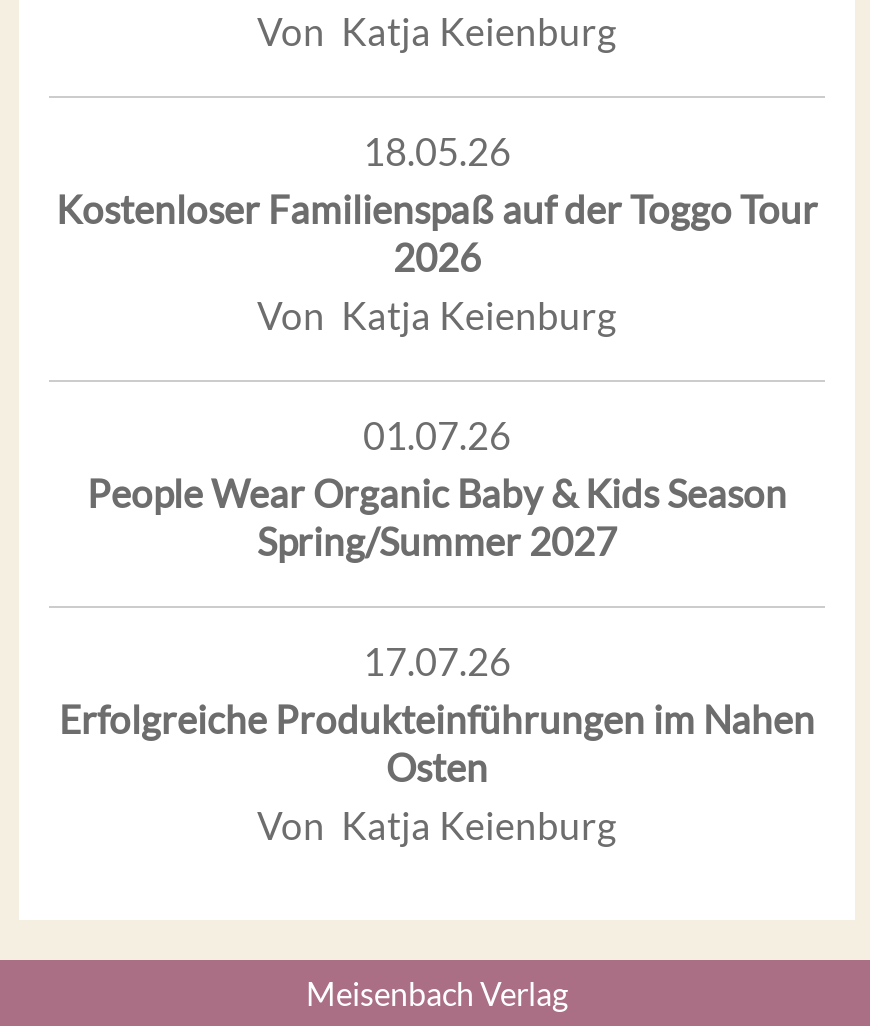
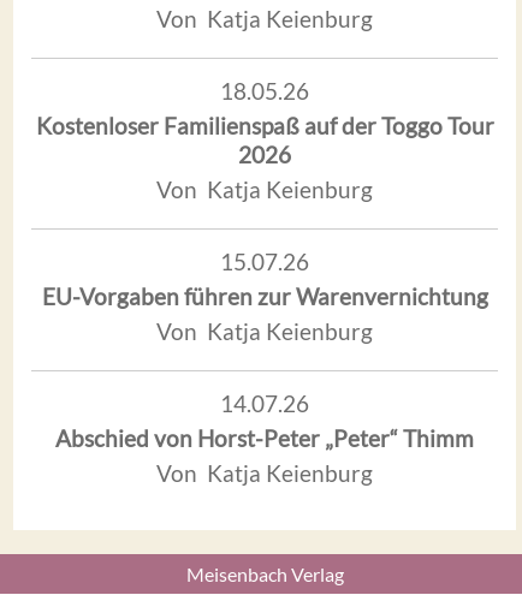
- 01.07.26
- People Wear Organic Baby & Kids Season
- Spring/Summer 2027
+ 15.07.26
+ EU-Vorgaben führen zur Warenvernichtung
+ Von Katja Keienburg

- 17.07.26
- Erfolgreiche Produkteinführungen im Nahen
- Osten
+ 14.07.26
+ Abschied von Horst-Peter „Peter“ Thimm
